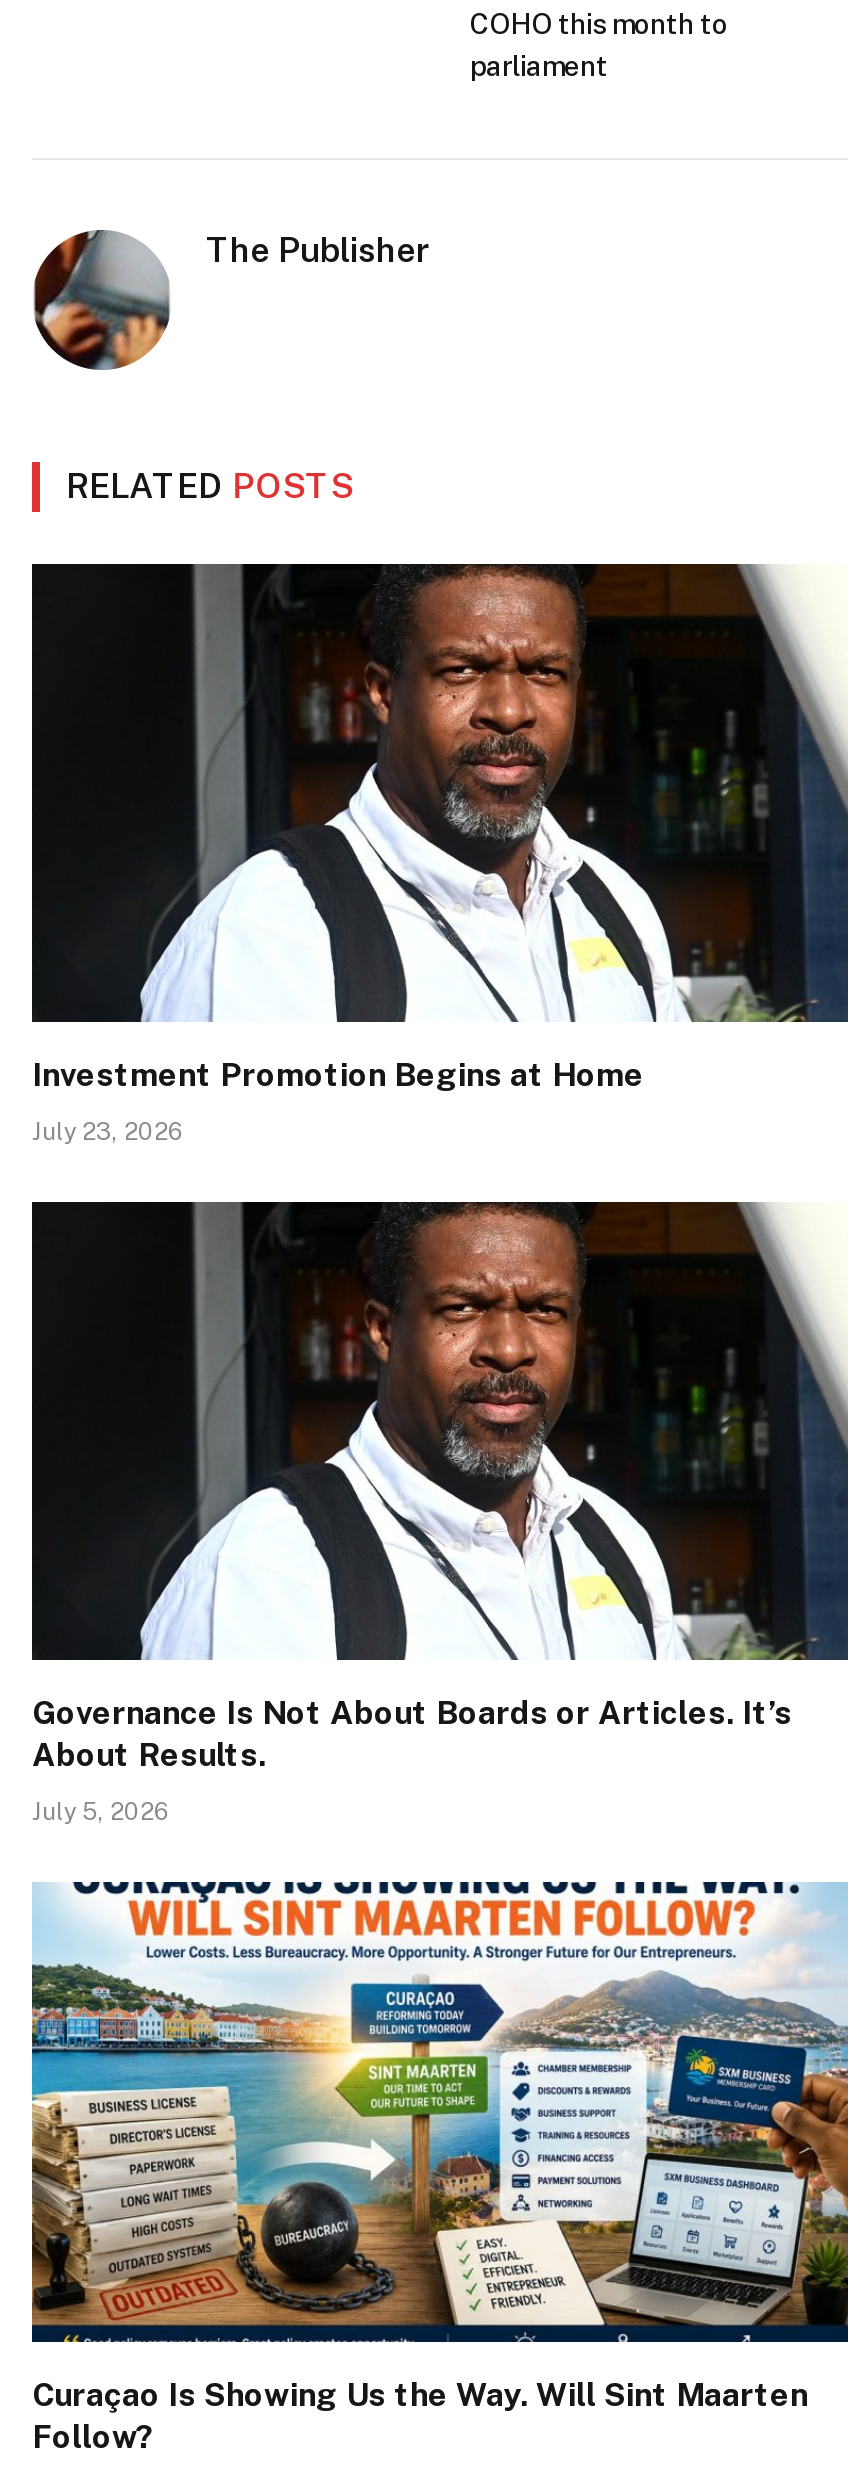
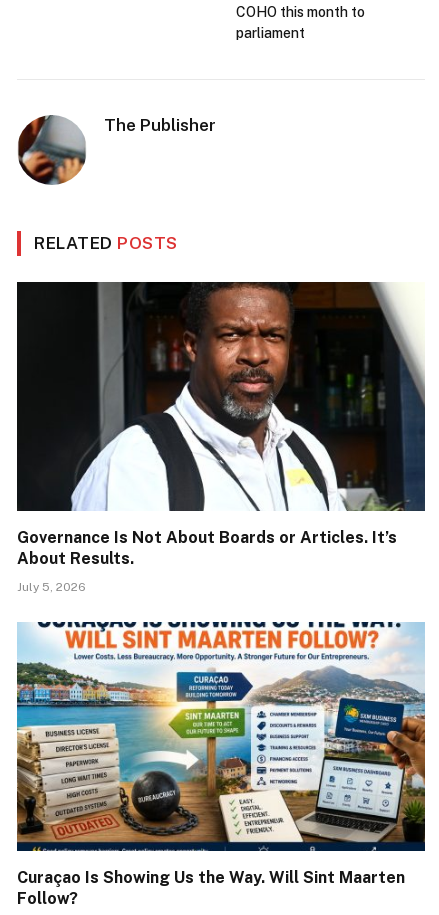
- Investment Promotion Begins at Home
- July 23, 2026
